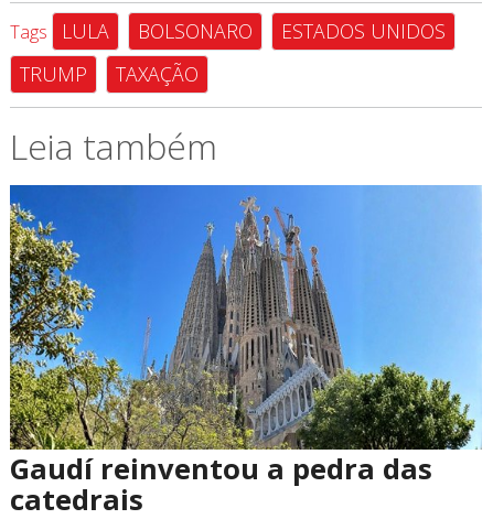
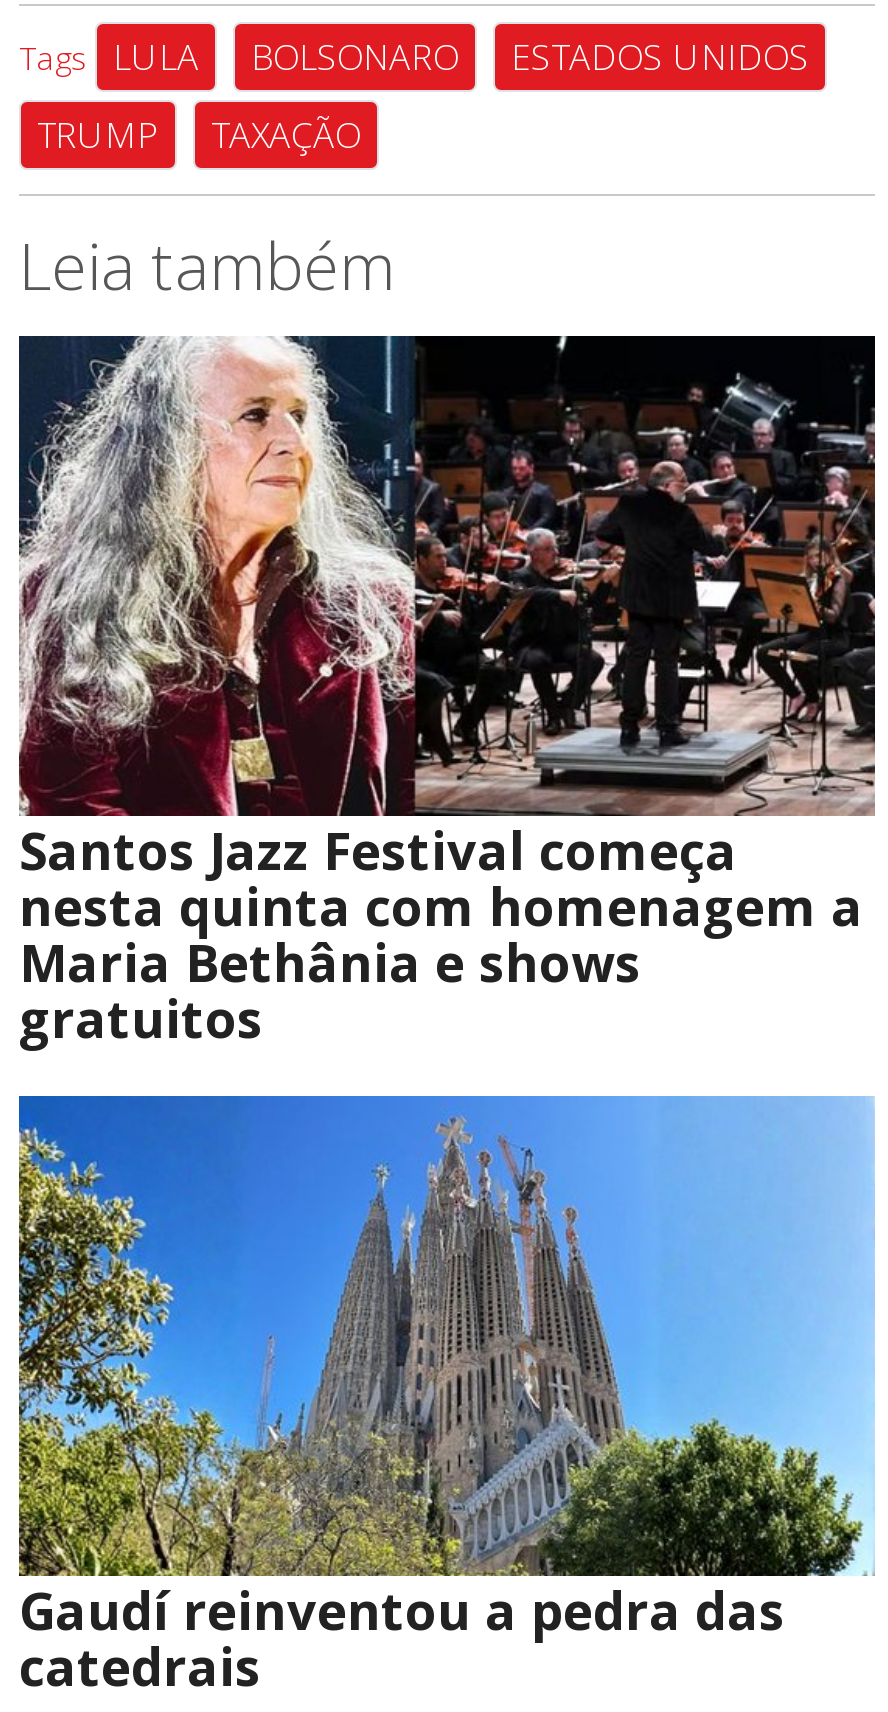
+ [image]
+ Santos Jazz Festival começa
+ nesta quinta com homenagem a
+ Maria Bethânia e shows
+ gratuitos
